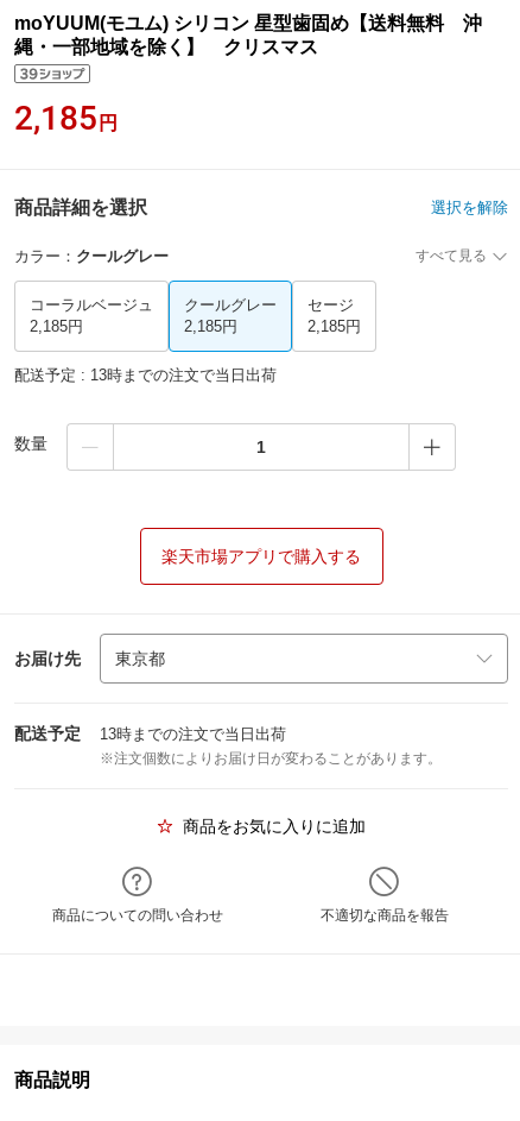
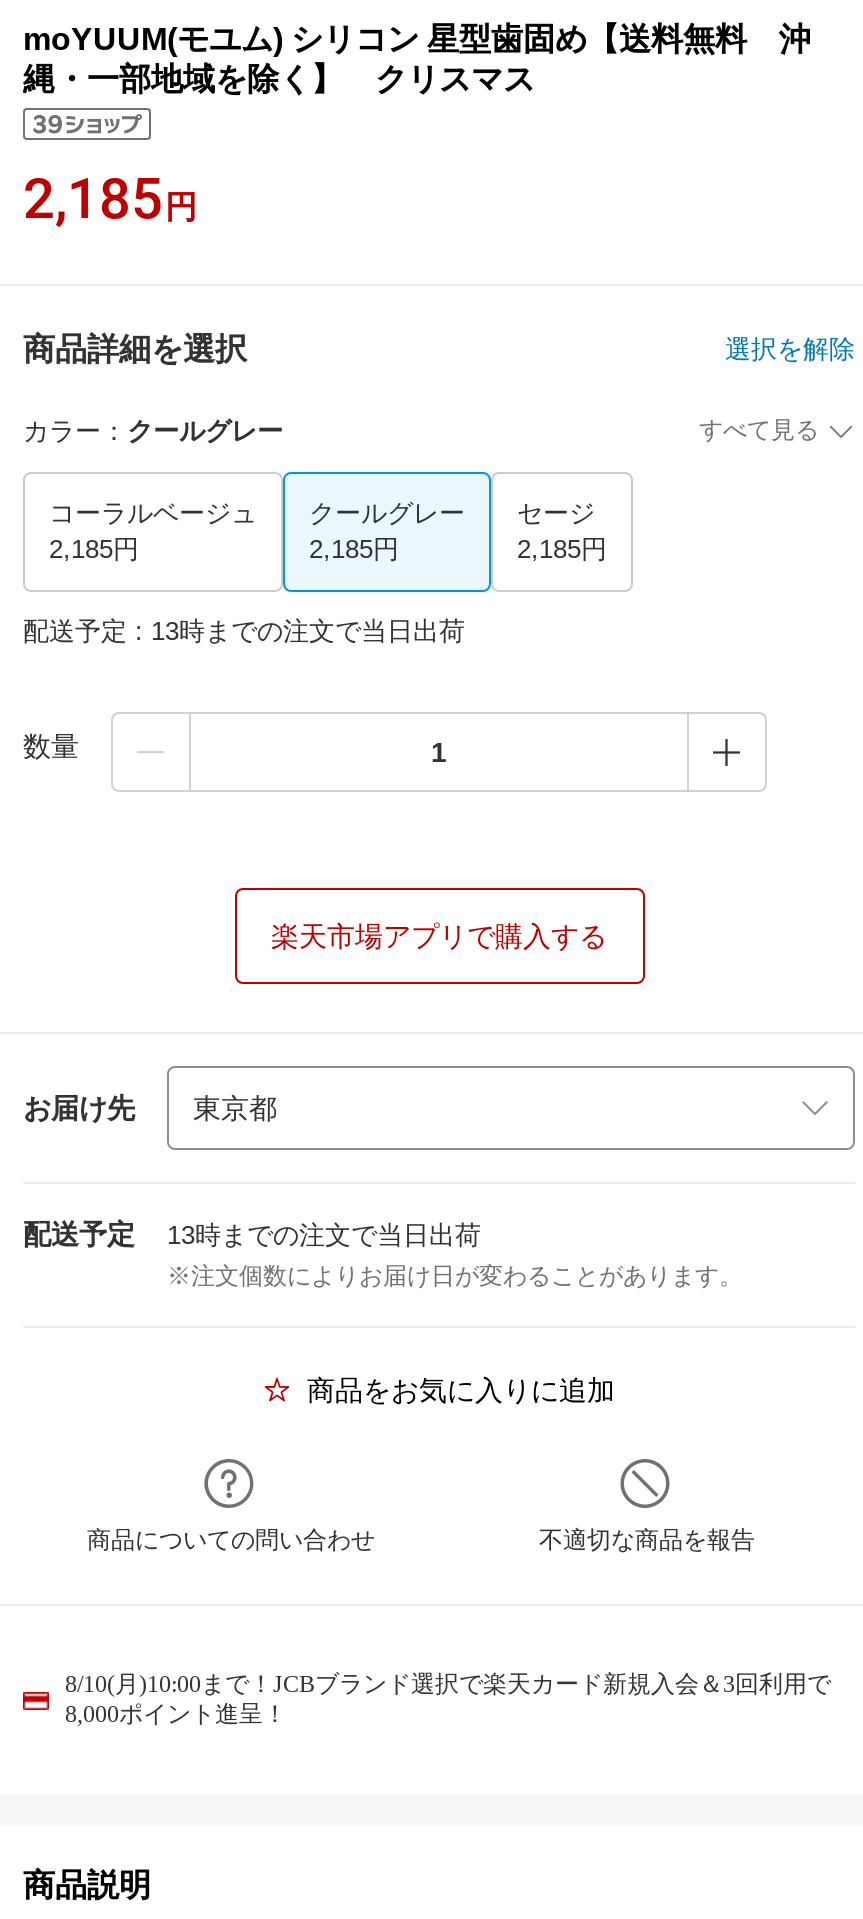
+ 8/10(月)10:00まで！JCBブランド選択で楽天カード新規入会＆3回利用で
+ 8,000ポイント進呈！
